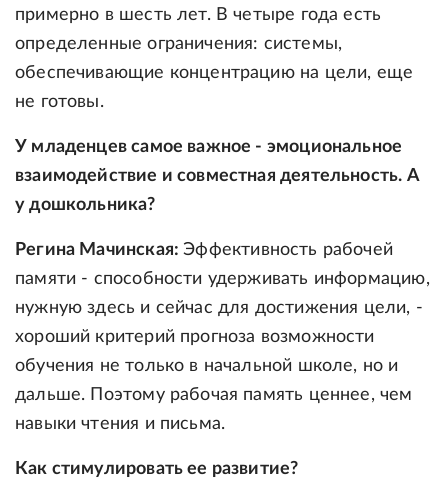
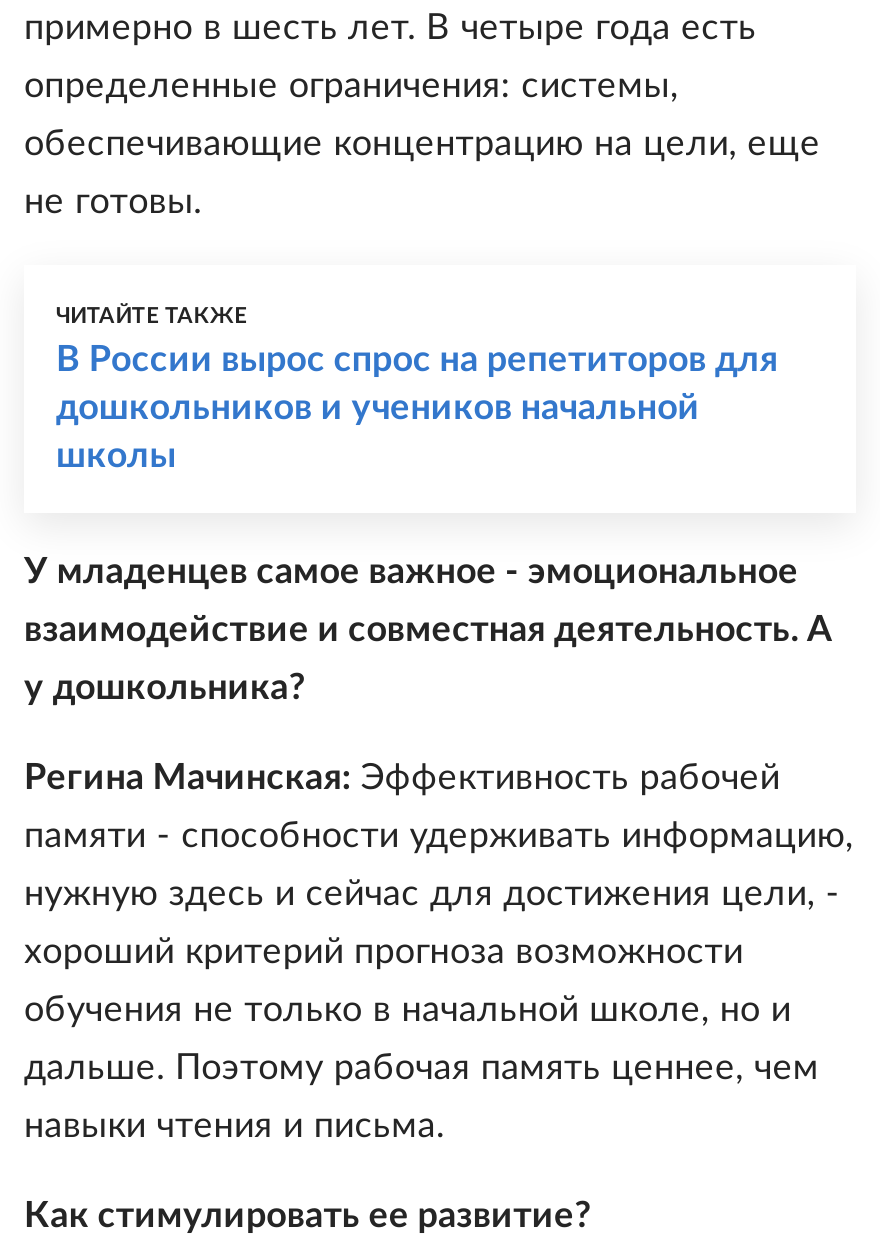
+ ЧИТАЙТЕ ТАКЖЕ
+ В России вырос спрос на репетиторов для
+ дошкольников и учеников начальной
+ школы
